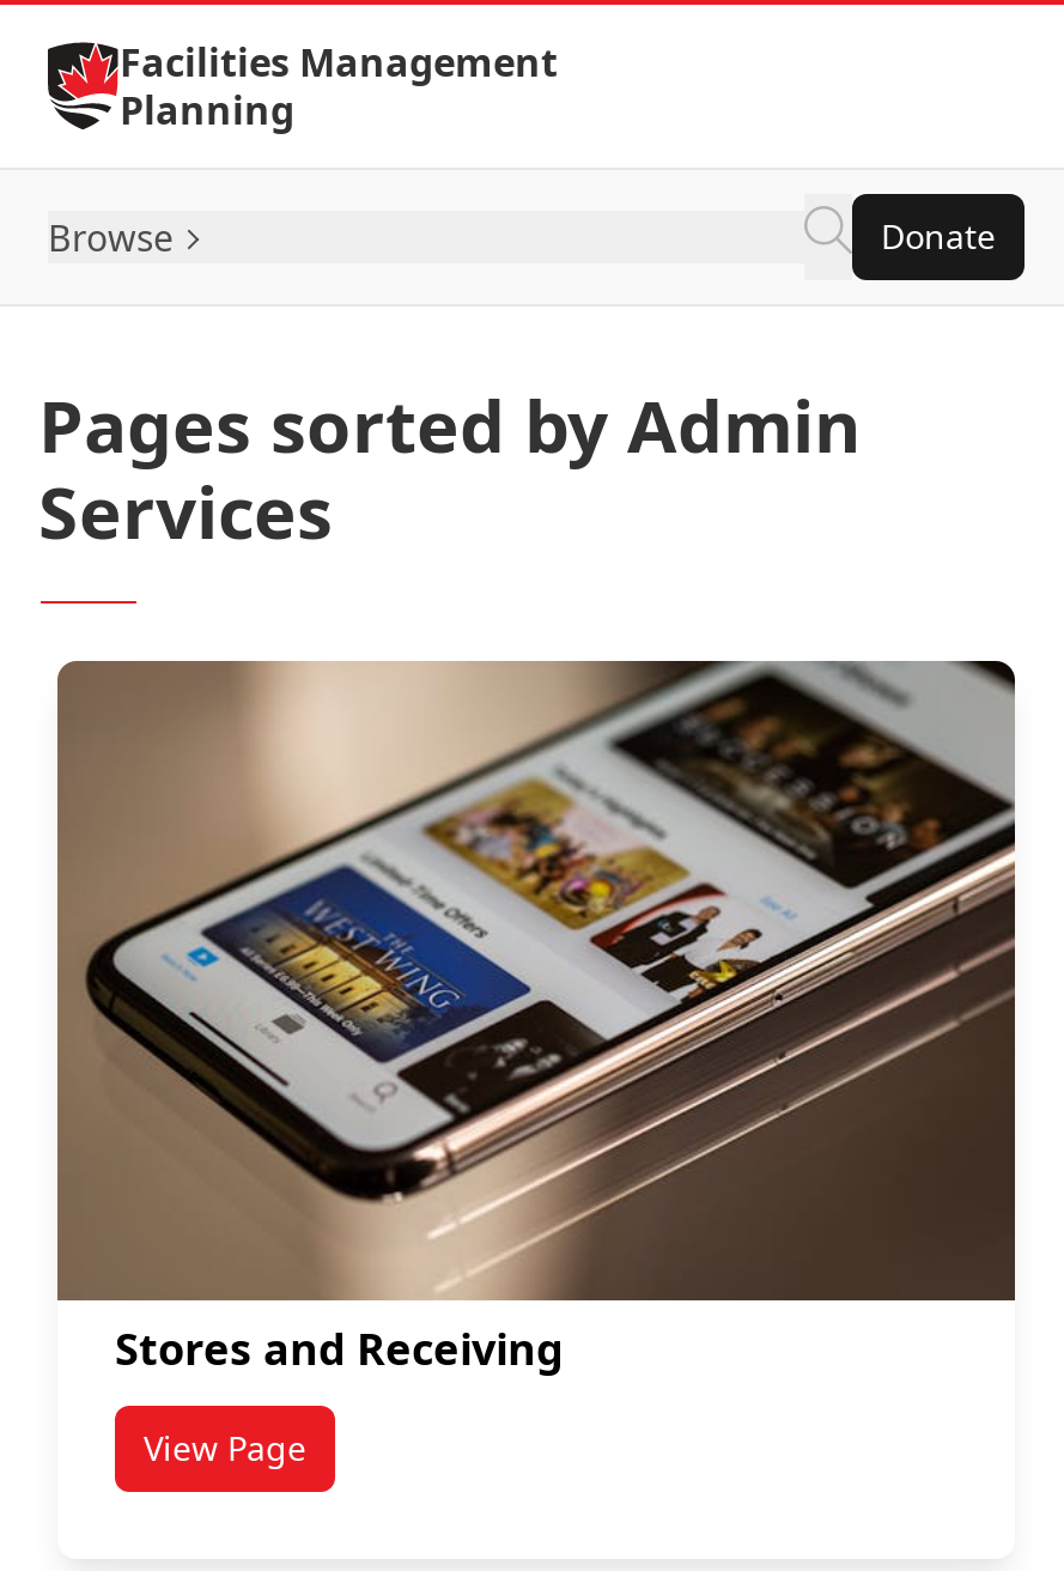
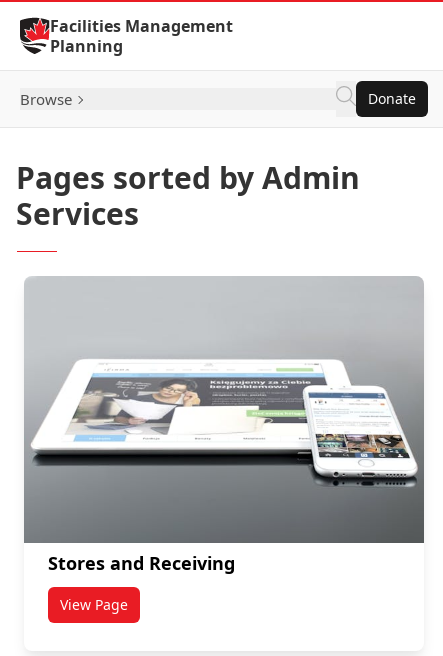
- [image]
+ [image]
